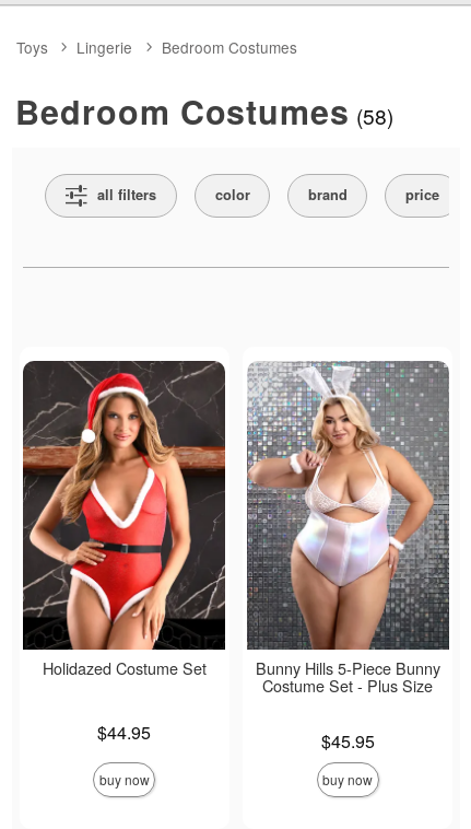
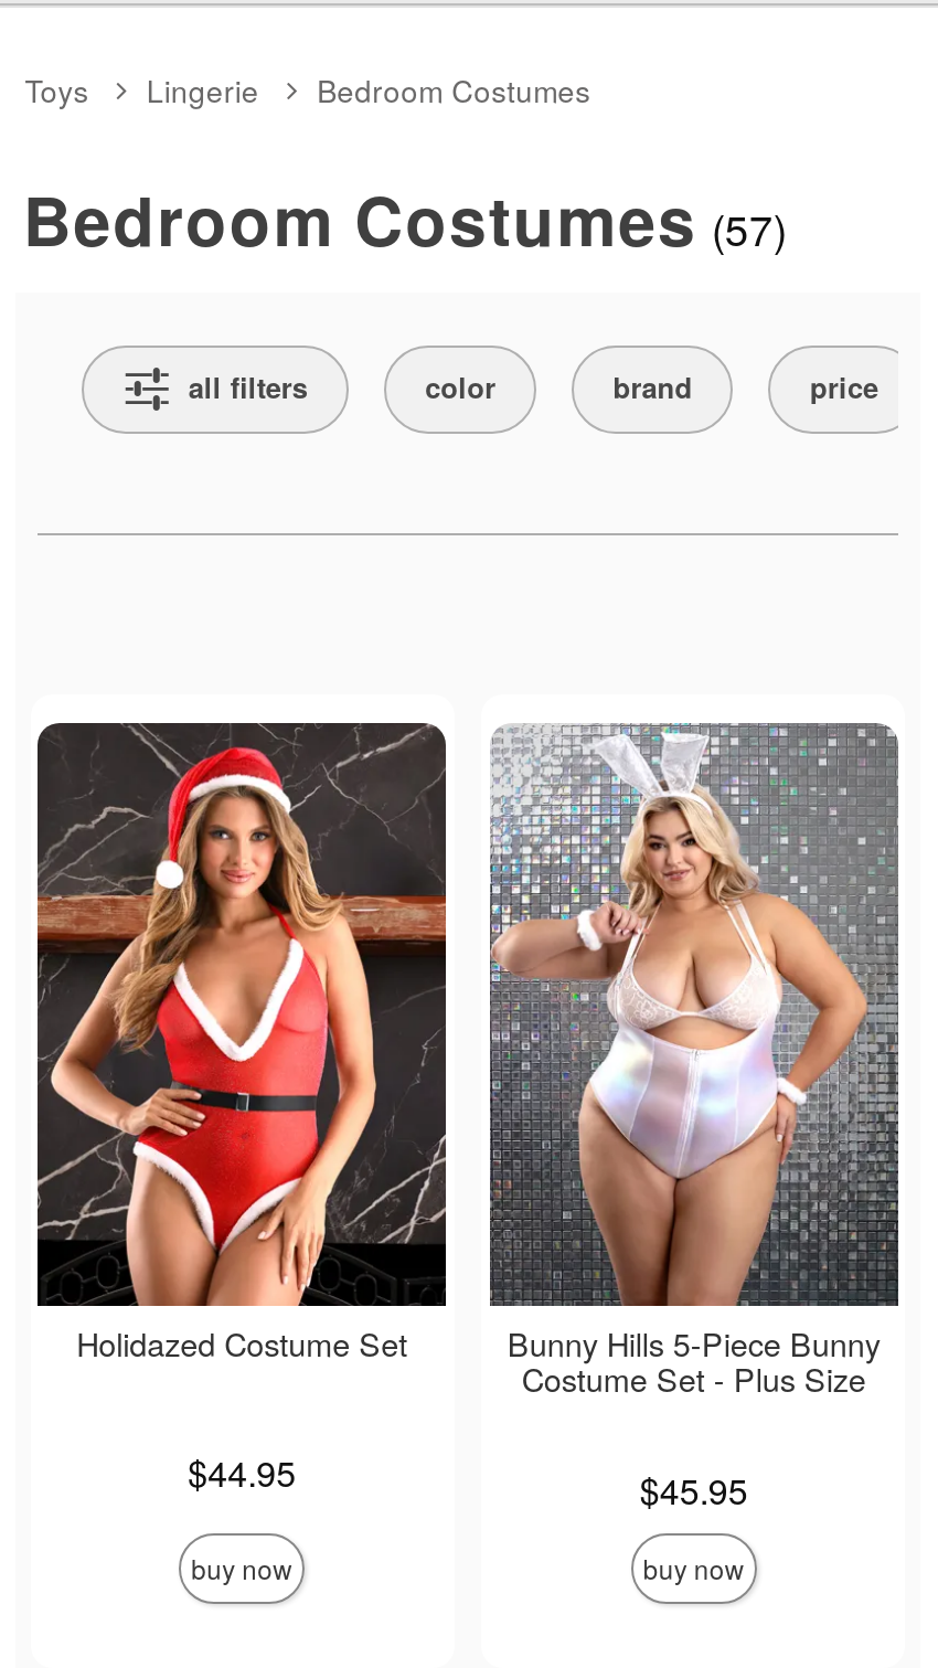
- Bedroom Costumes (58)
+ Bedroom Costumes (57)
